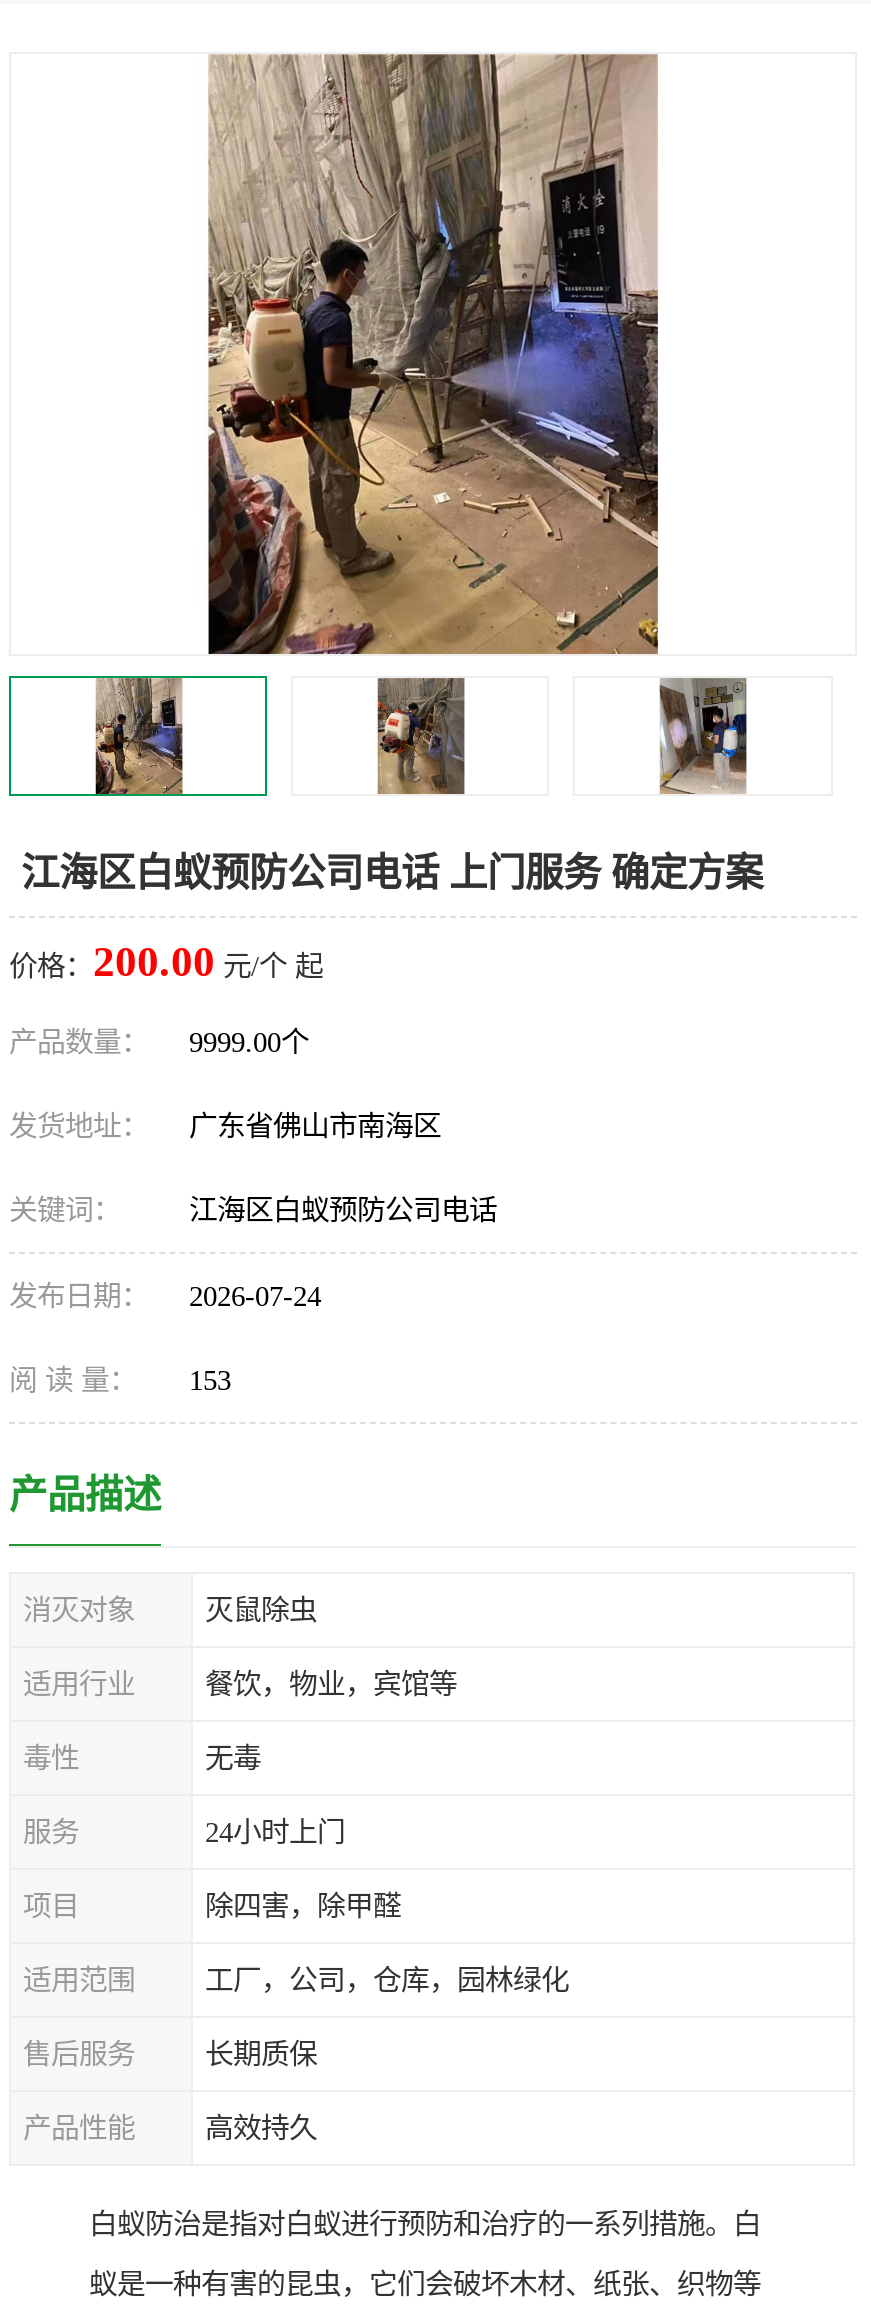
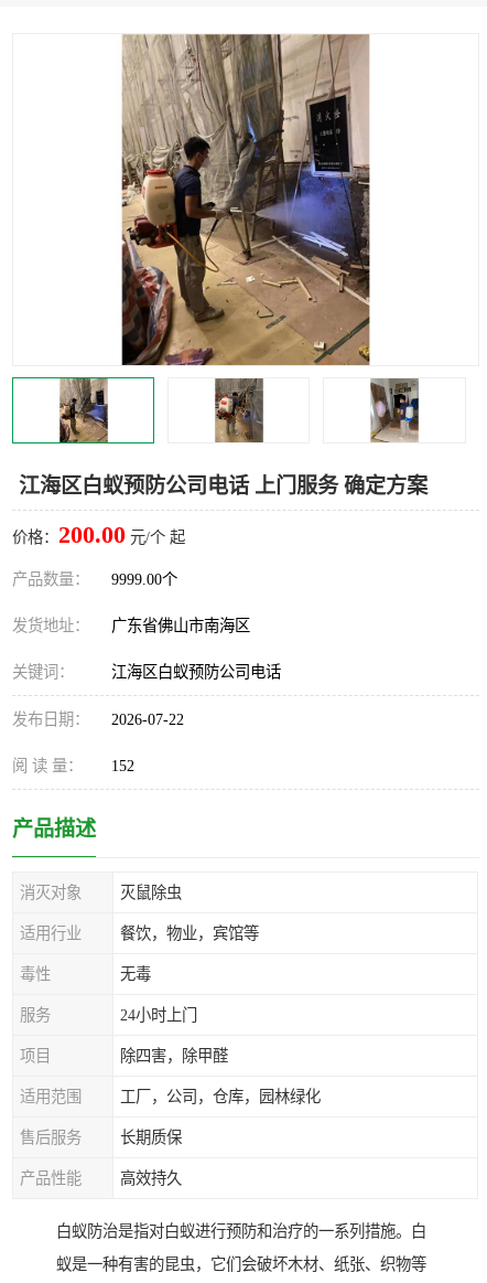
- 发布日期： 2026-07-24
+ 发布日期： 2026-07-22

- 阅 读 量： 153
+ 阅 读 量： 152
